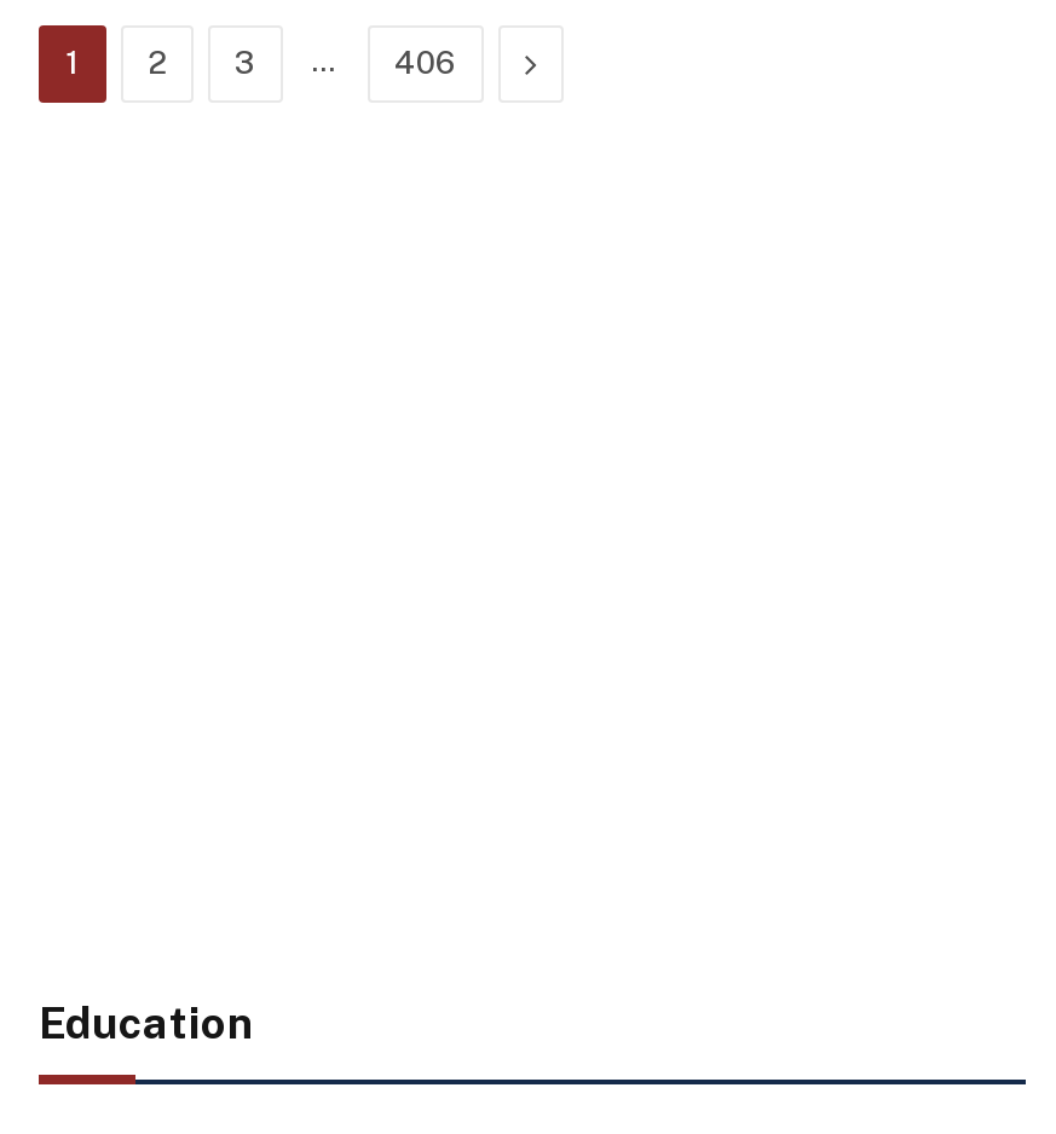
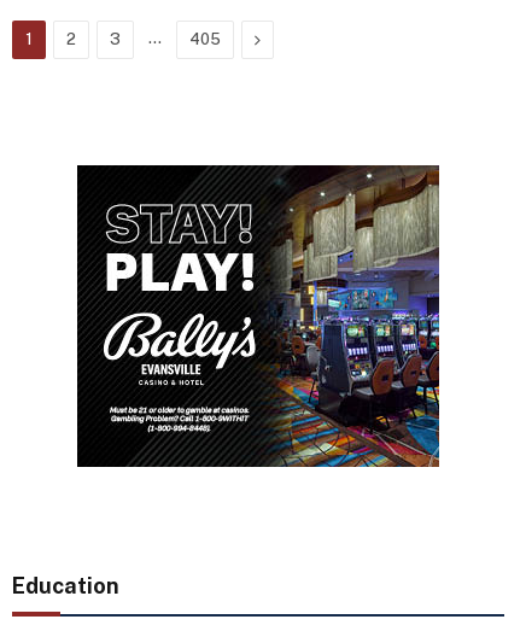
- 406
+ 405

+ [image]
